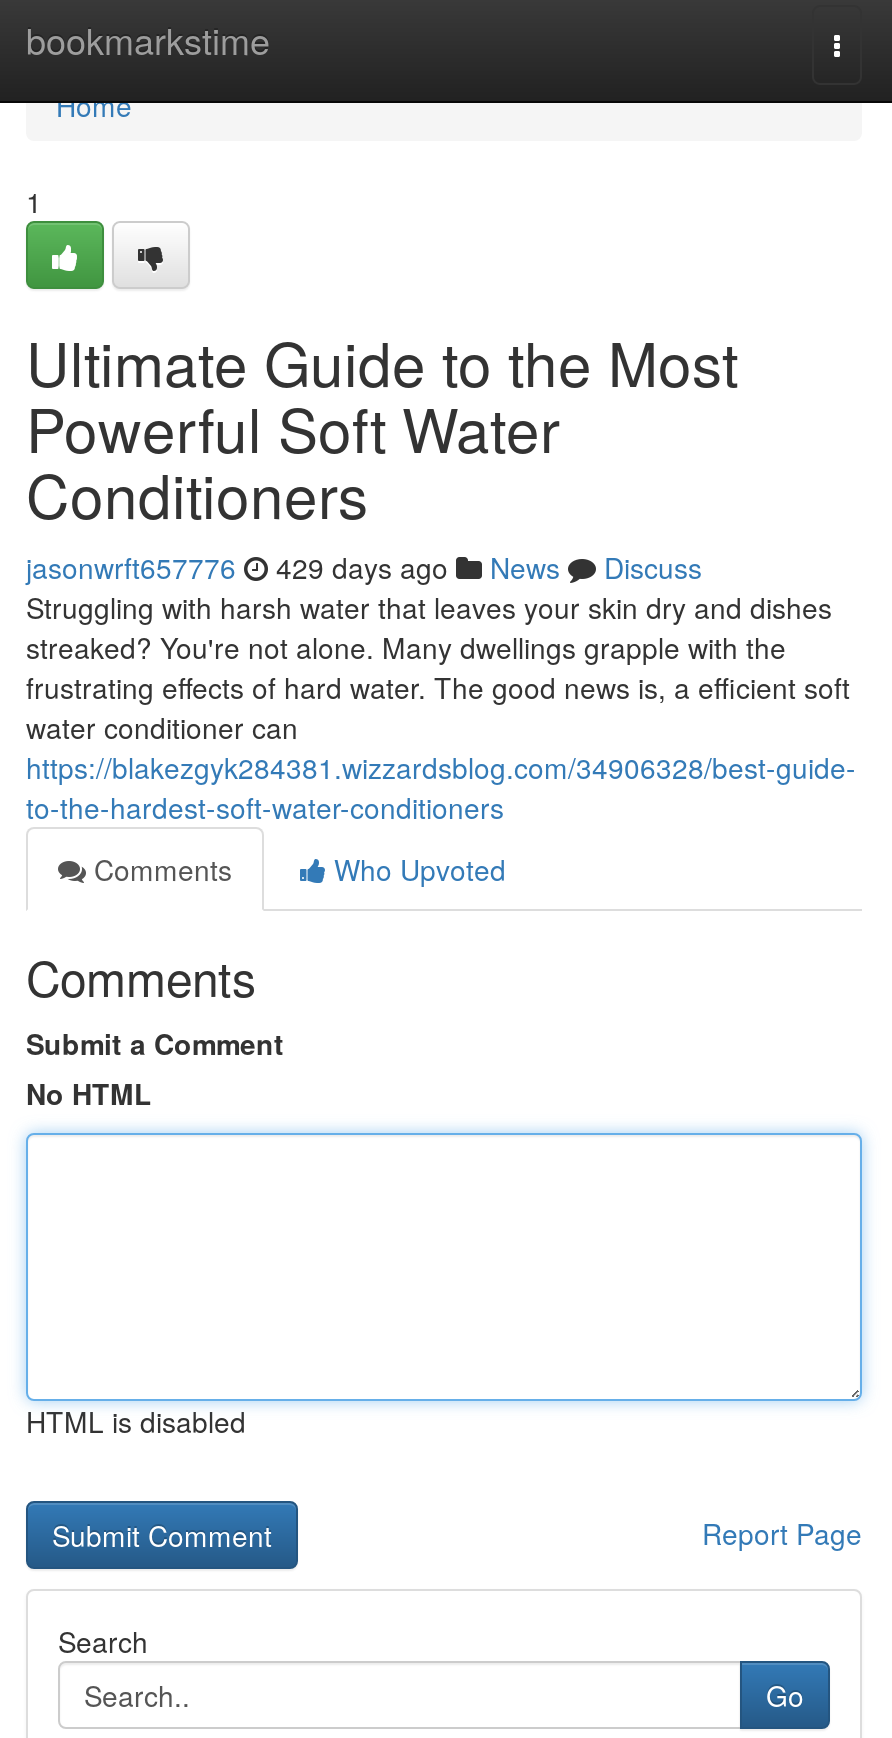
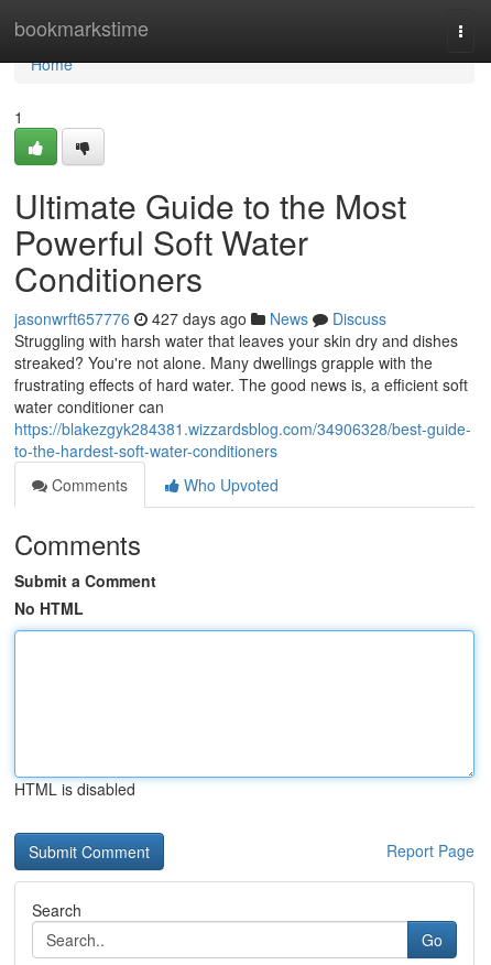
- jasonwrft657776 429 days ago News Discuss
+ jasonwrft657776 427 days ago News Discuss
